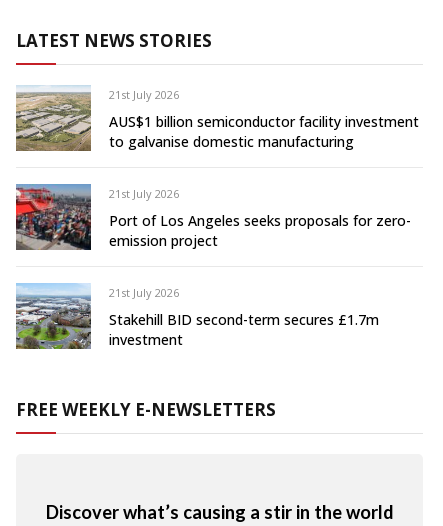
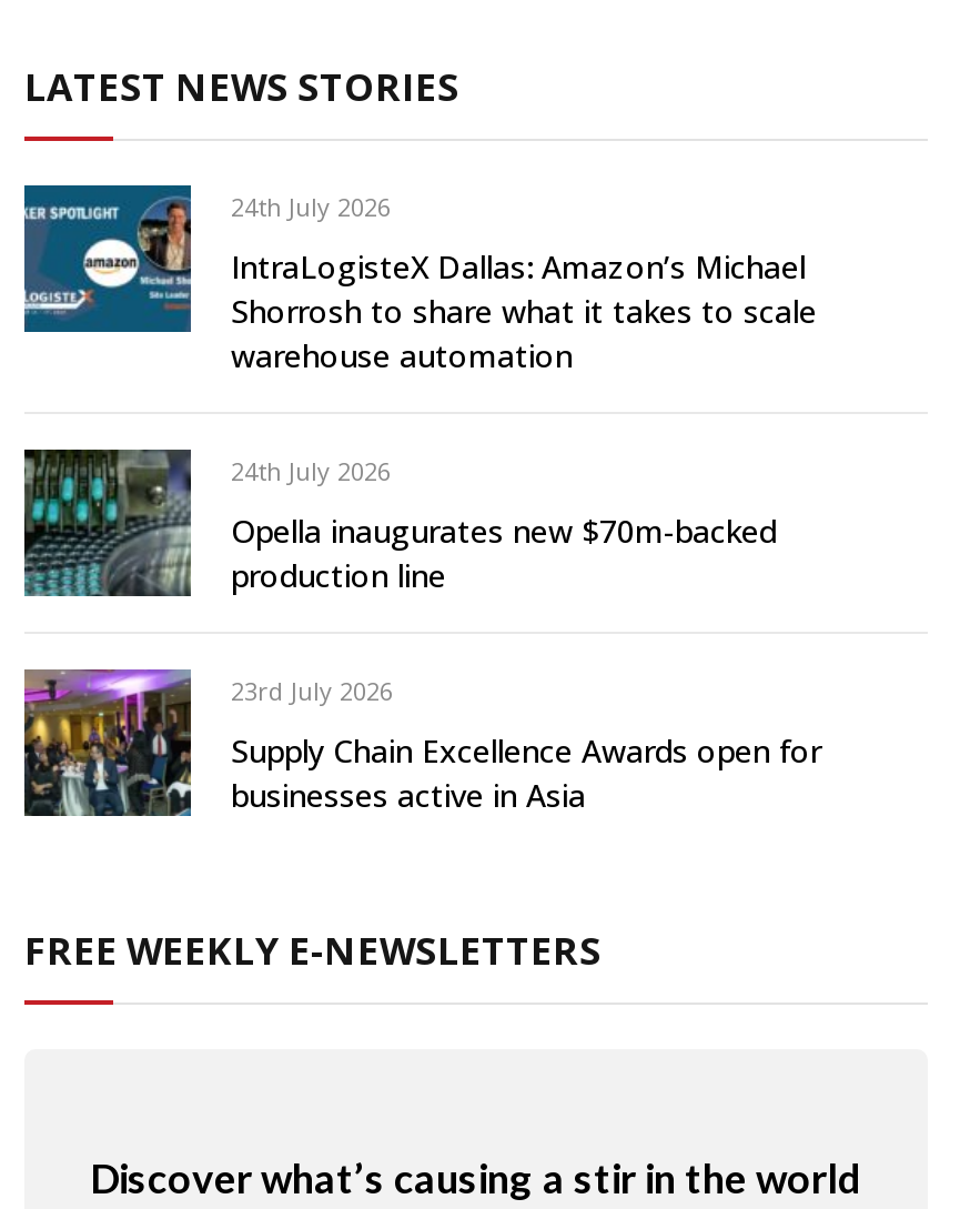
- [image]
- 21st July 2026
+ [image]
+ 24th July 2026

- AUS$1 billion semiconductor facility investment
- to galvanise domestic manufacturing
+ IntraLogisteX Dallas: Amazon’s Michael
+ Shorrosh to share what it takes to scale
+ warehouse automation

- [image]
- 21st July 2026
+ [image]
+ 24th July 2026

- Port of Los Angeles seeks proposals for zero-
- emission project
+ Opella inaugurates new $70m-backed
+ production line

- [image]
- 21st July 2026
+ [image]
+ 23rd July 2026

- Stakehill BID second-term secures £1.7m
- investment
+ Supply Chain Excellence Awards open for
+ businesses active in Asia
